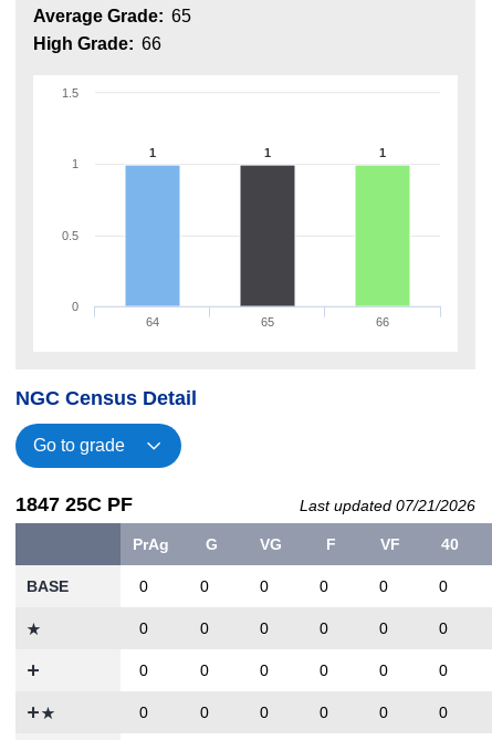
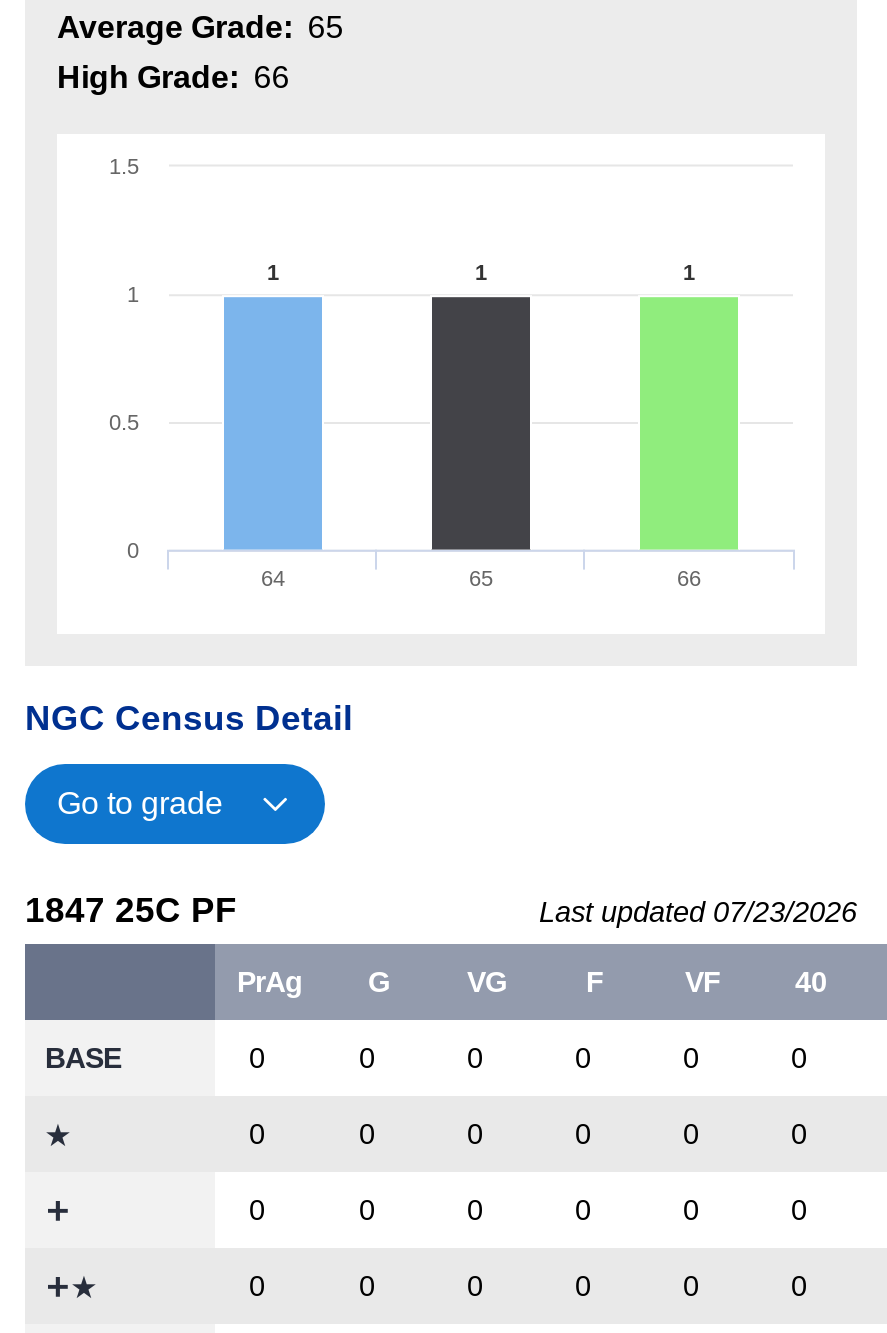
- Last updated 07/21/2026
+ Last updated 07/23/2026
